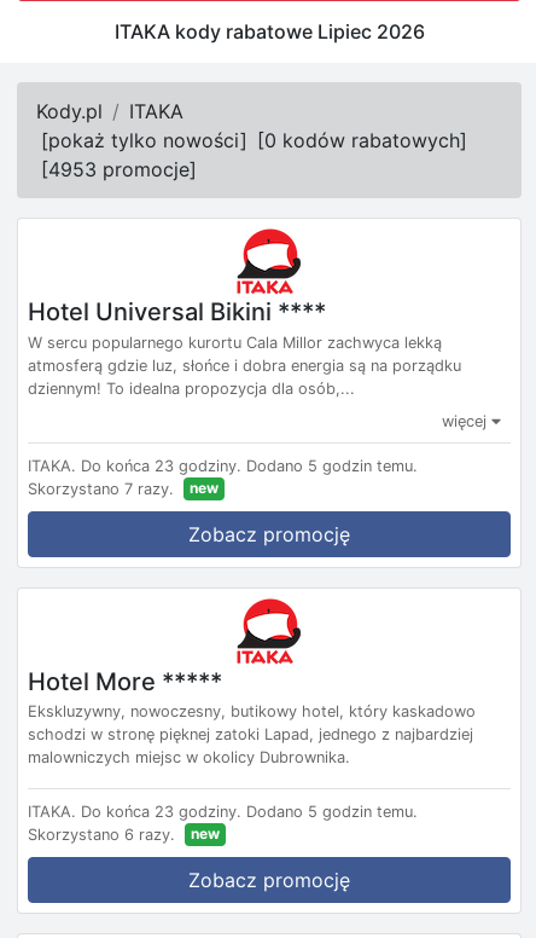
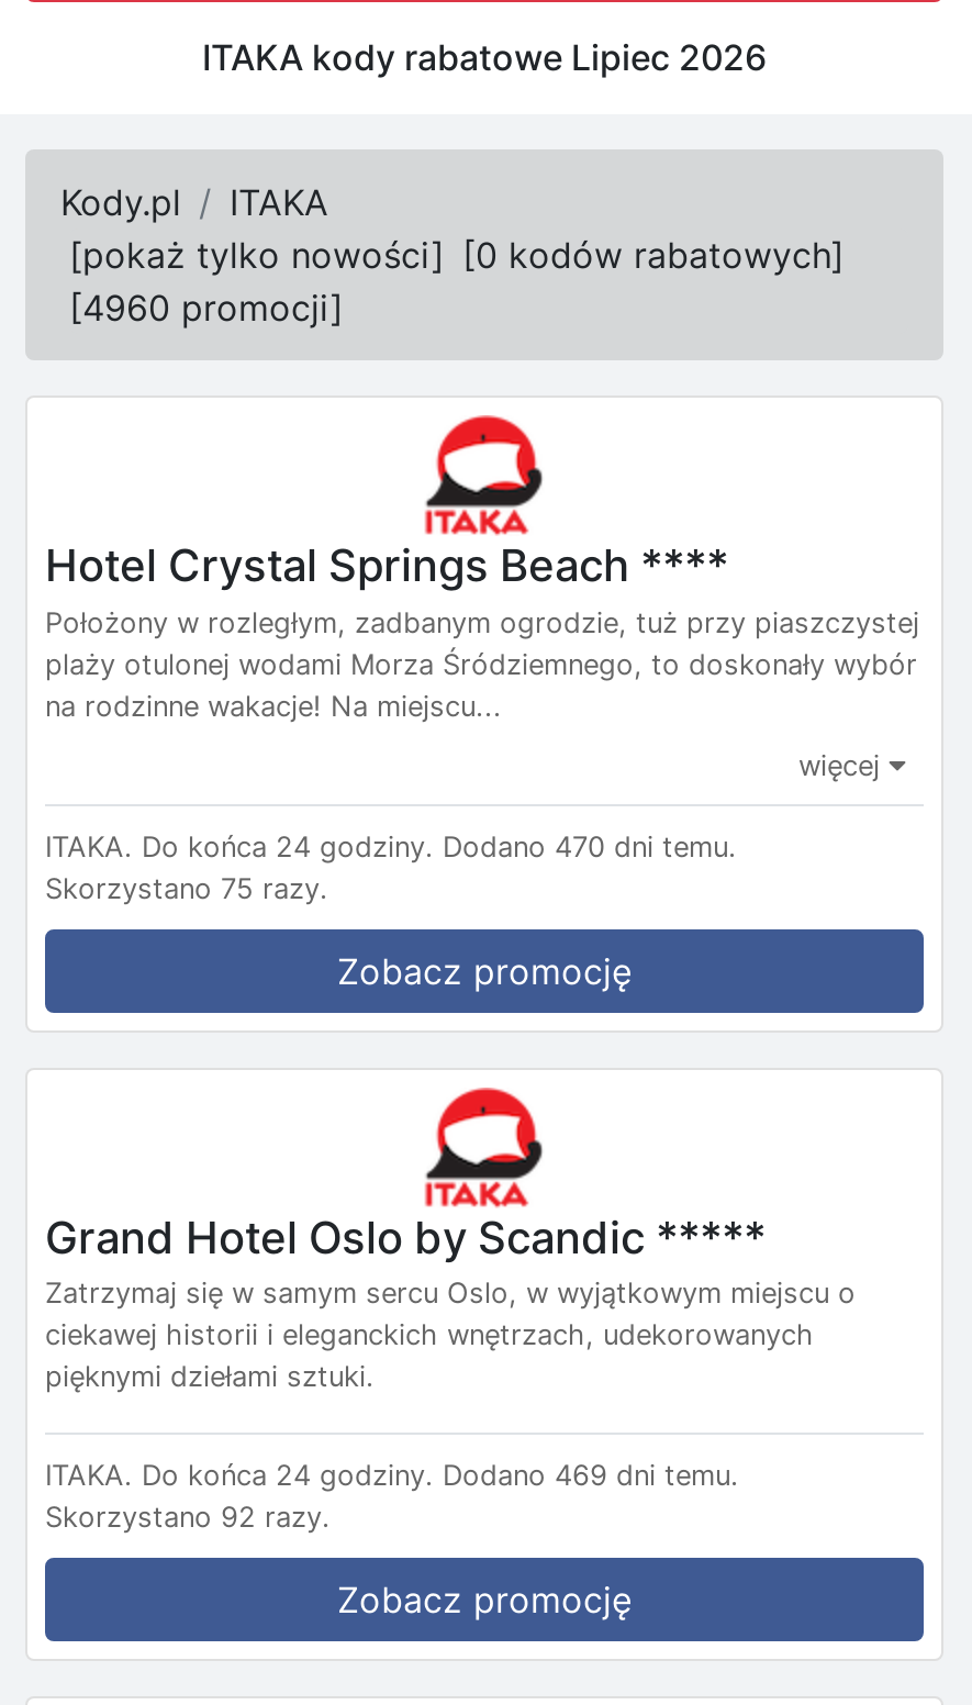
- [4953 promocje]
+ [4960 promocji]

- Hotel Universal Bikini ****
- W sercu popularnego kurortu Cala Millor zachwyca lekką
- atmosferą gdzie luz, słońce i dobra energia są na porządku
- dziennym! To idealna propozycja dla osób,...
+ Hotel Crystal Springs Beach ****
+ Położony w rozległym, zadbanym ogrodzie, tuż przy piaszczystej
+ plaży otulonej wodami Morza Śródziemnego, to doskonały wybór
+ na rodzinne wakacje! Na miejscu...

- ITAKA. Do końca 23 godziny. Dodano 5 godzin temu.
- Skorzystano 7 razy.
- new
+ ITAKA. Do końca 24 godziny. Dodano 470 dni temu.
+ Skorzystano 75 razy.

- Hotel More *****
- Ekskluzywny, nowoczesny, butikowy hotel, który kaskadowo
- schodzi w stronę pięknej zatoki Lapad, jednego z najbardziej
- malowniczych miejsc w okolicy Dubrownika.
+ Grand Hotel Oslo by Scandic *****
+ Zatrzymaj się w samym sercu Oslo, w wyjątkowym miejscu o
+ ciekawej historii i eleganckich wnętrzach, udekorowanych
+ pięknymi dziełami sztuki.

- ITAKA. Do końca 23 godziny. Dodano 5 godzin temu.
- Skorzystano 6 razy.
- new
+ ITAKA. Do końca 24 godziny. Dodano 469 dni temu.
+ Skorzystano 92 razy.
